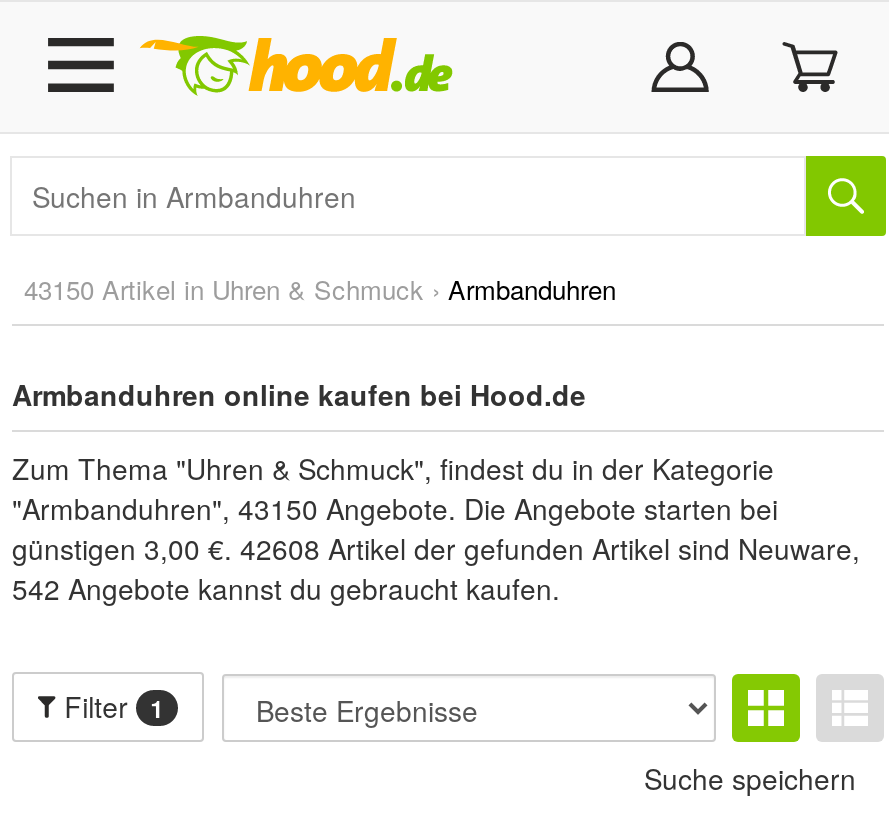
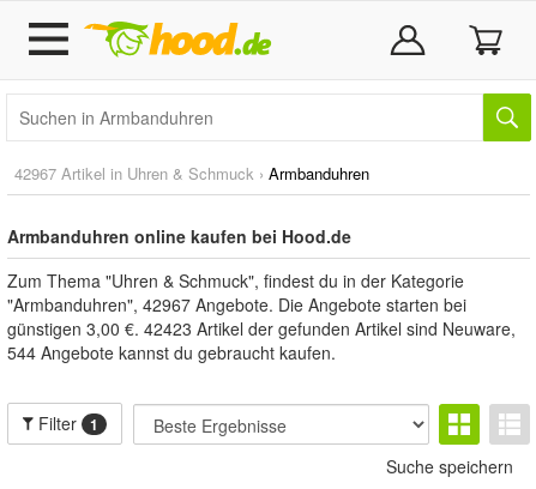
- 43150 Artikel in Uhren & Schmuck › Armbanduhren
+ 42967 Artikel in Uhren & Schmuck › Armbanduhren

- "Armbanduhren", 43150 Angebote. Die Angebote starten bei
+ "Armbanduhren", 42967 Angebote. Die Angebote starten bei

- günstigen 3,00 €. 42608 Artikel der gefunden Artikel sind Neuware,
+ günstigen 3,00 €. 42423 Artikel der gefunden Artikel sind Neuware,

- 542 Angebote kannst du gebraucht kaufen.
+ 544 Angebote kannst du gebraucht kaufen.
